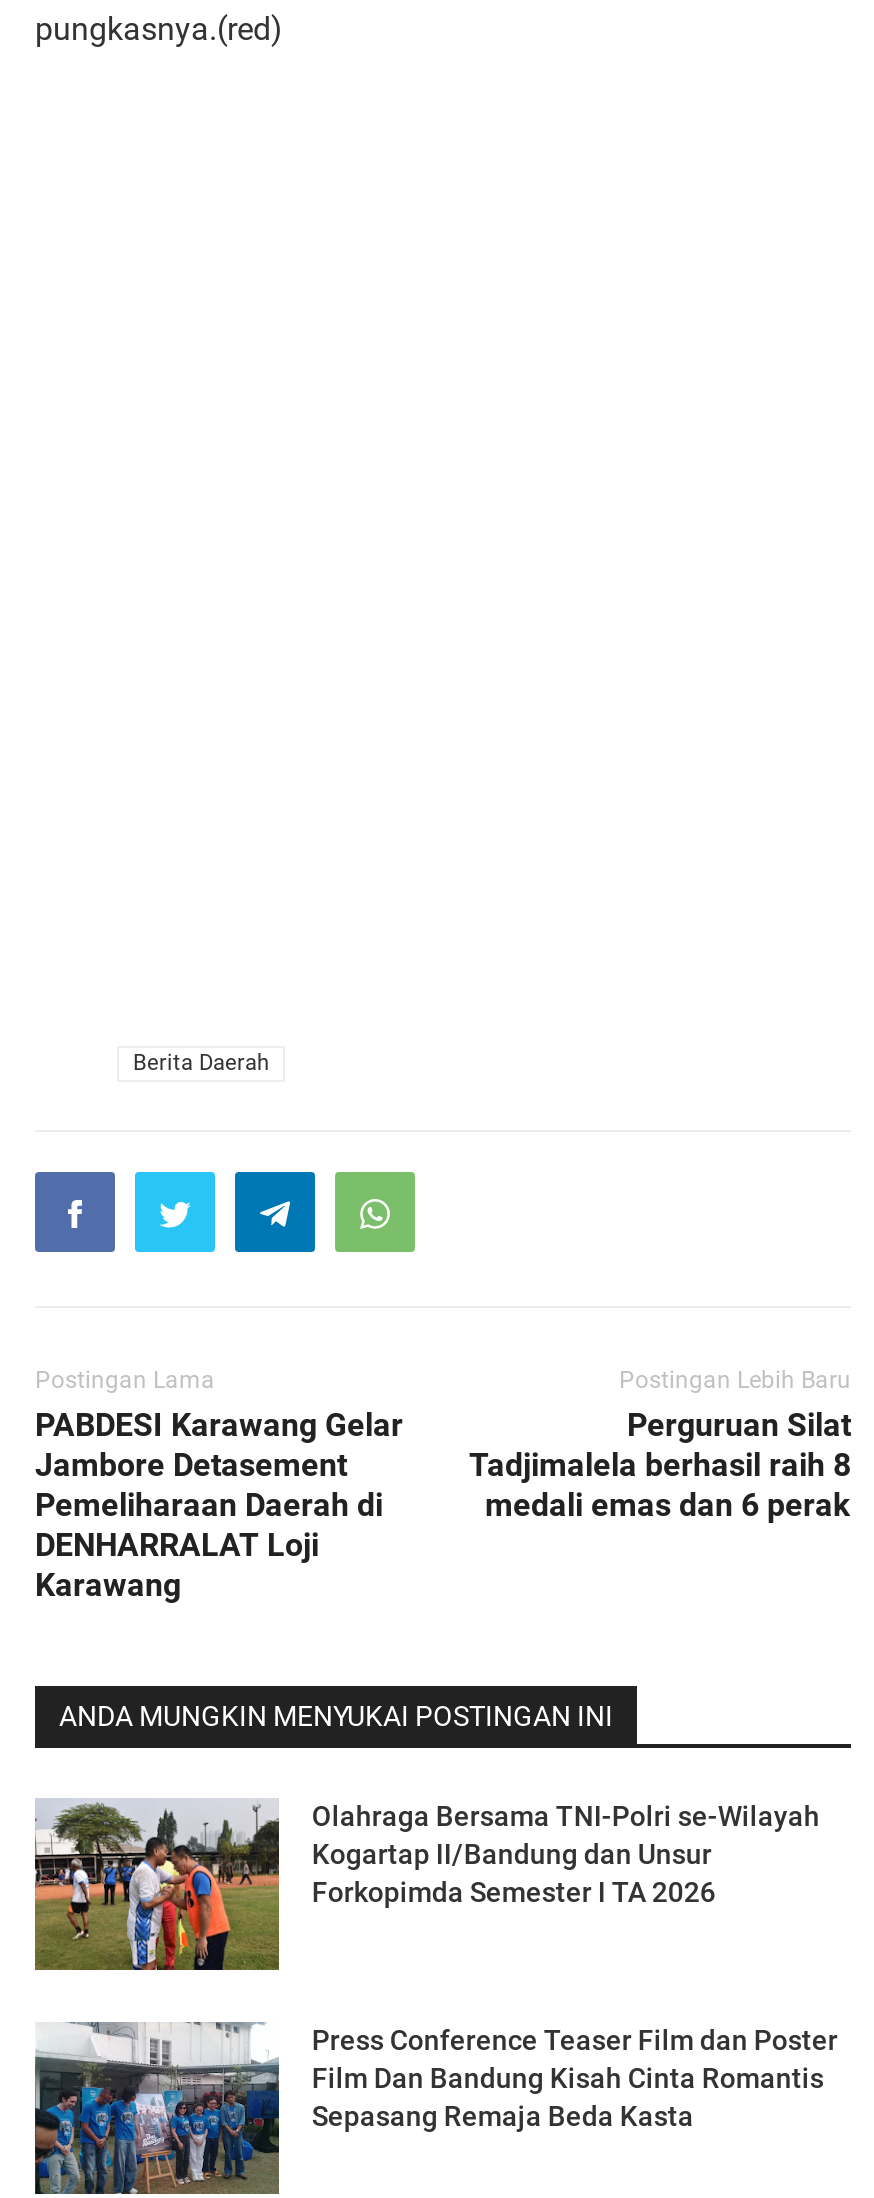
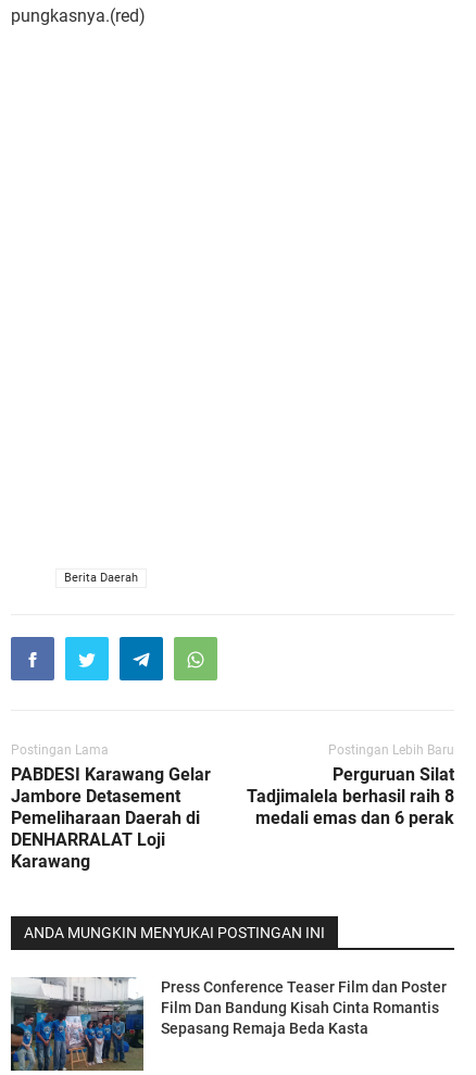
- [image]
- Olahraga Bersama TNI-Polri se-Wilayah
- Kogartap II/Bandung dan Unsur
- Forkopimda Semester I TA 2026
